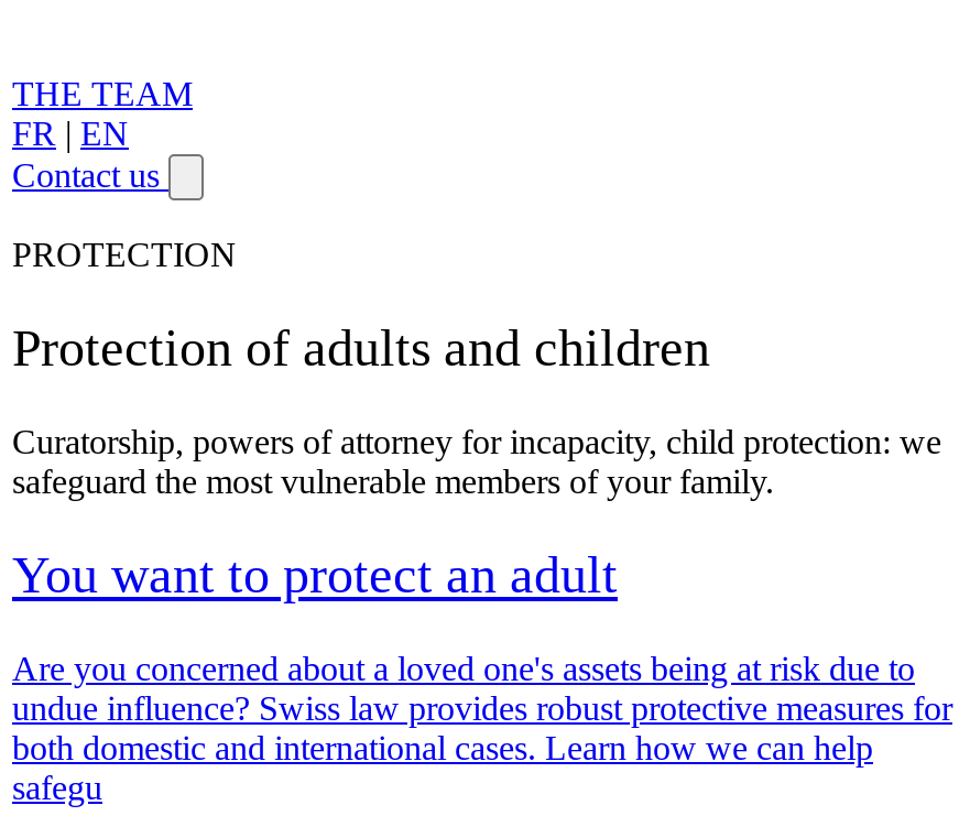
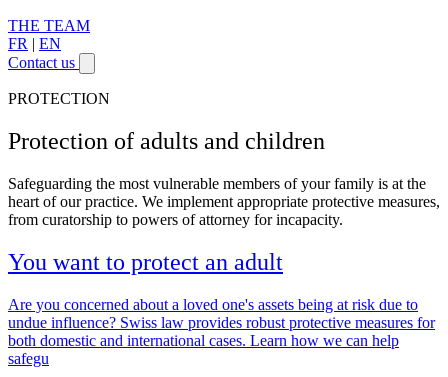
- Curatorship, powers of attorney for incapacity, child protection: we
- safeguard the most vulnerable members of your family.
+ Safeguarding the most vulnerable members of your family is at the
+ heart of our practice. We implement appropriate protective measures,
+ from curatorship to powers of attorney for incapacity.
